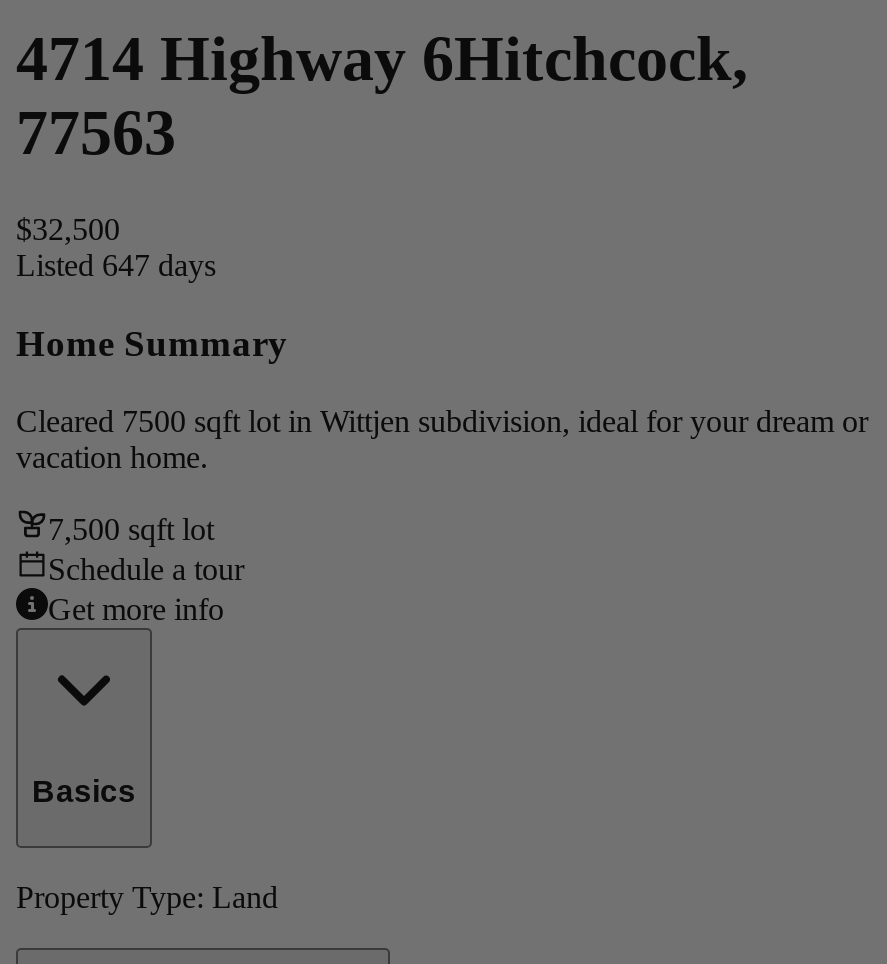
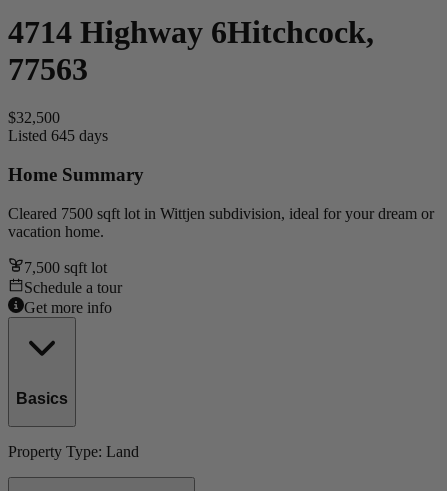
- Listed 647 days
+ Listed 645 days
